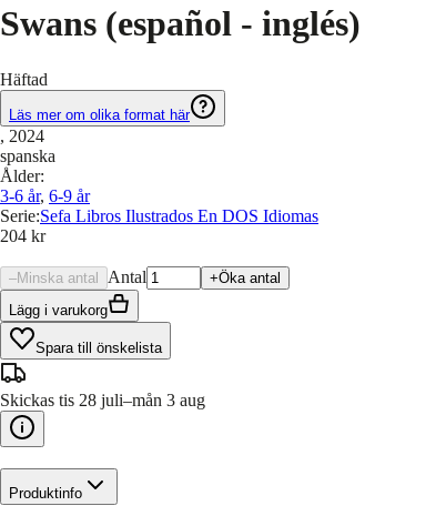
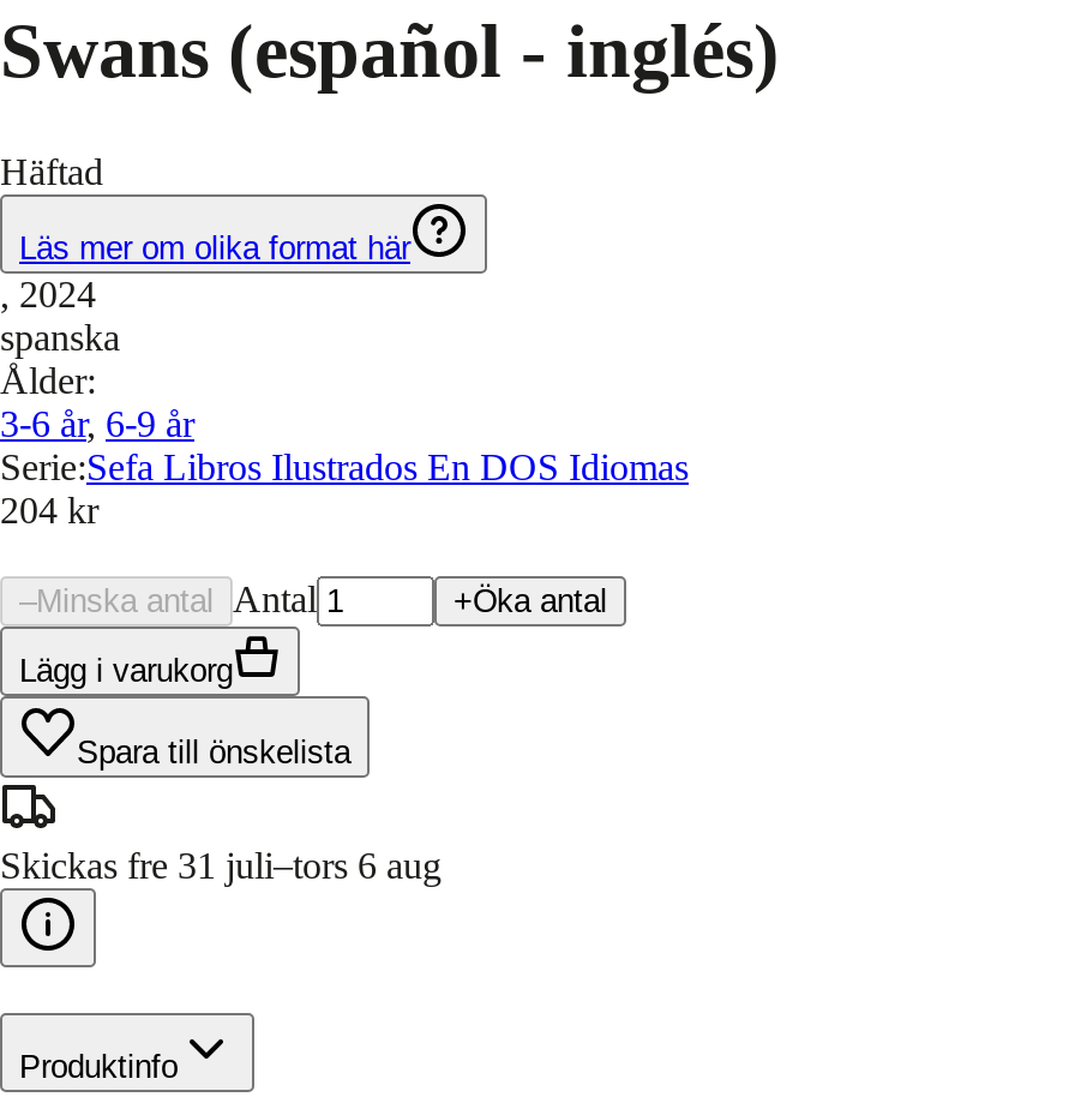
- Skickas tis 28 juli–mån 3 aug
+ Skickas fre 31 juli–tors 6 aug
